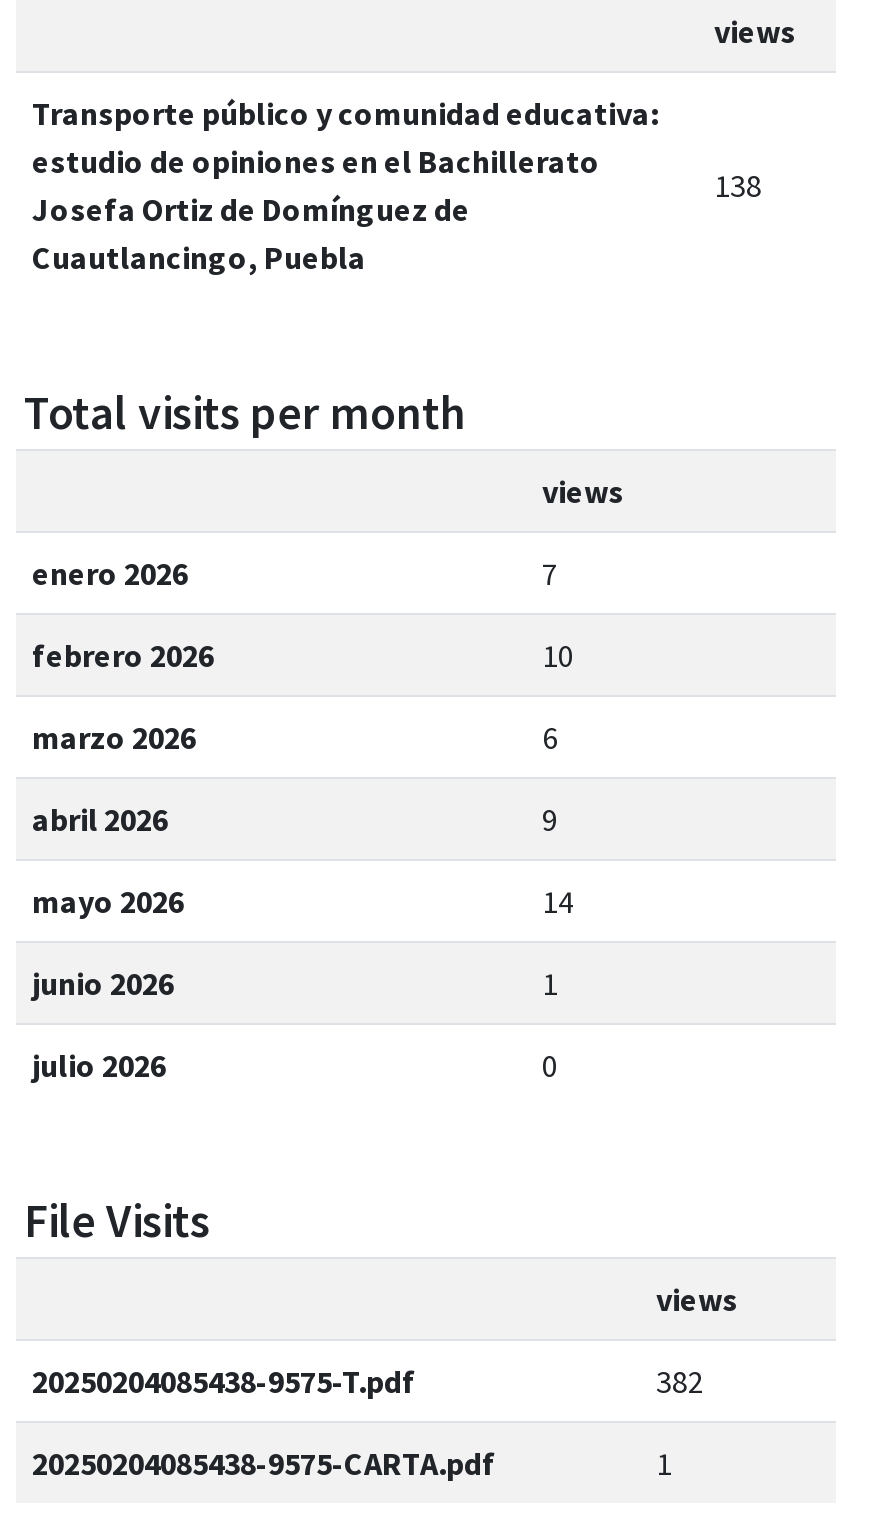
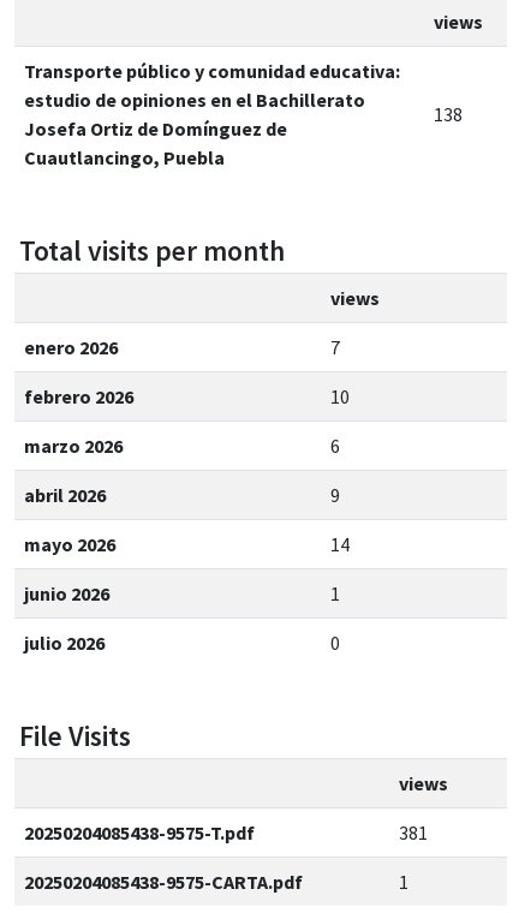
- 382
+ 381
